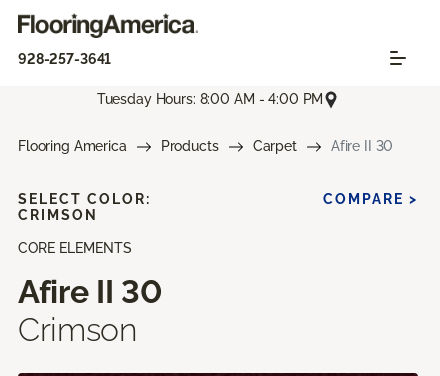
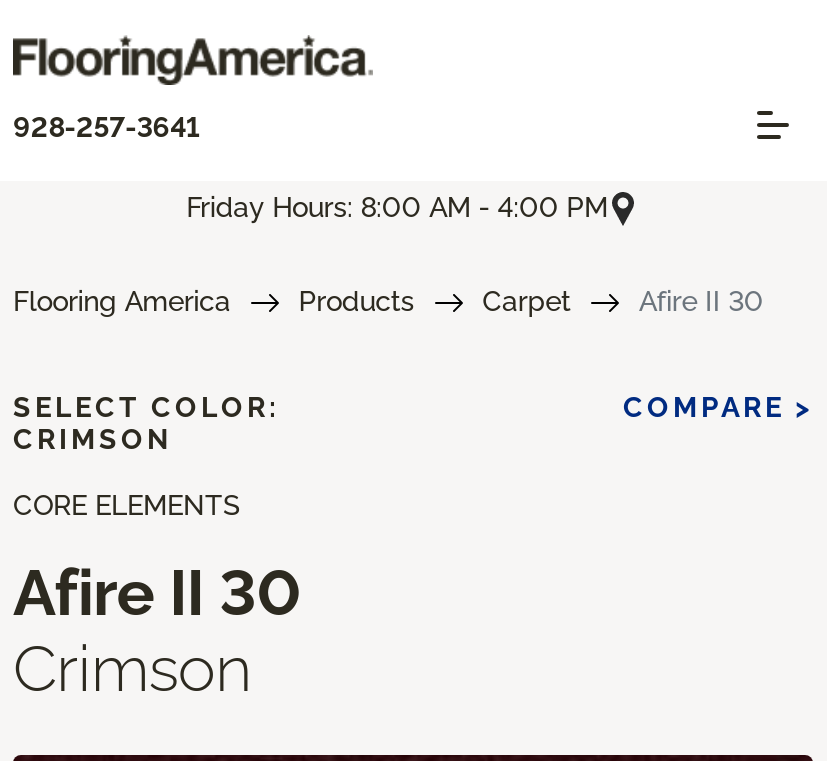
- Tuesday Hours: 8:00 AM - 4:00 PM
+ Friday Hours: 8:00 AM - 4:00 PM
